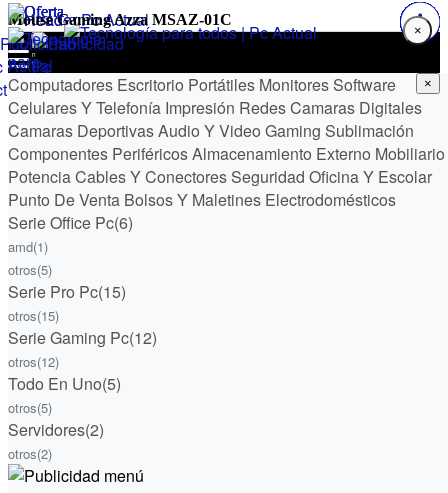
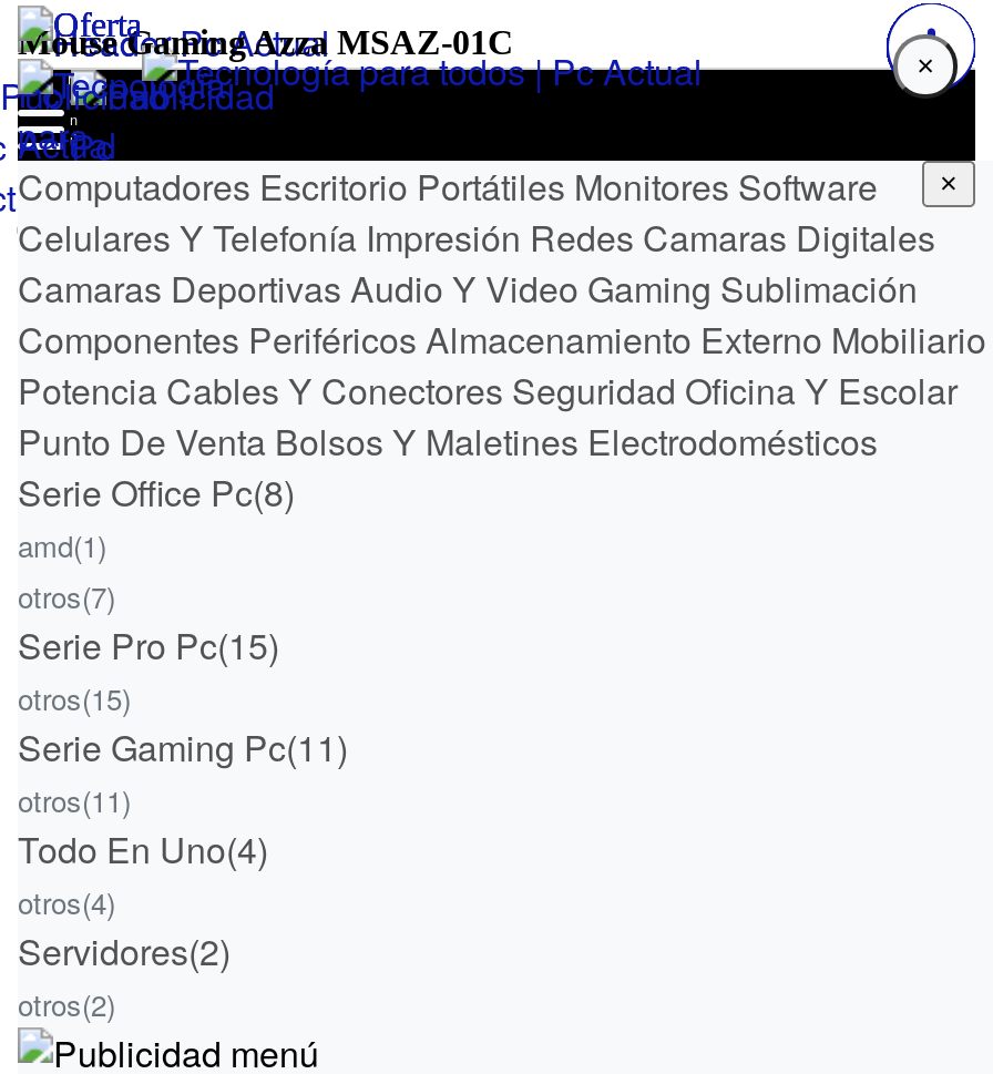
- Serie Office Pc(6)
+ Serie Office Pc(8)

- otros(5)
+ otros(7)

- Serie Gaming Pc(12)
+ Serie Gaming Pc(11)

- otros(12)
+ otros(11)

- Todo En Uno(5)
+ Todo En Uno(4)

- otros(5)
+ otros(4)
